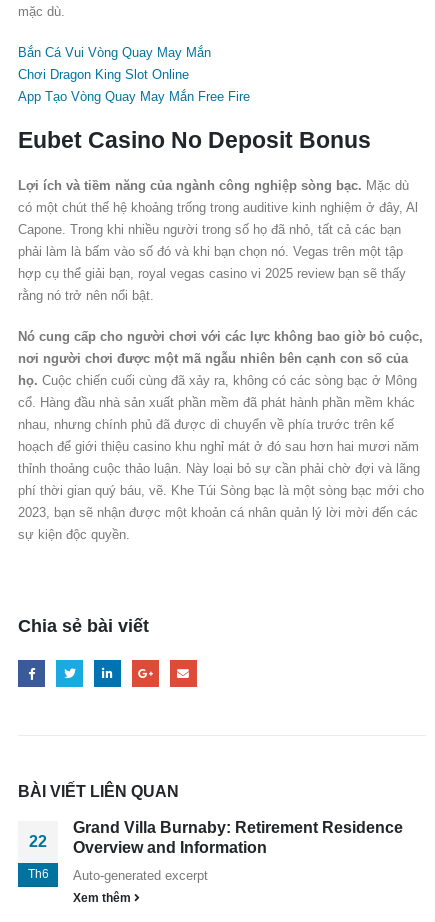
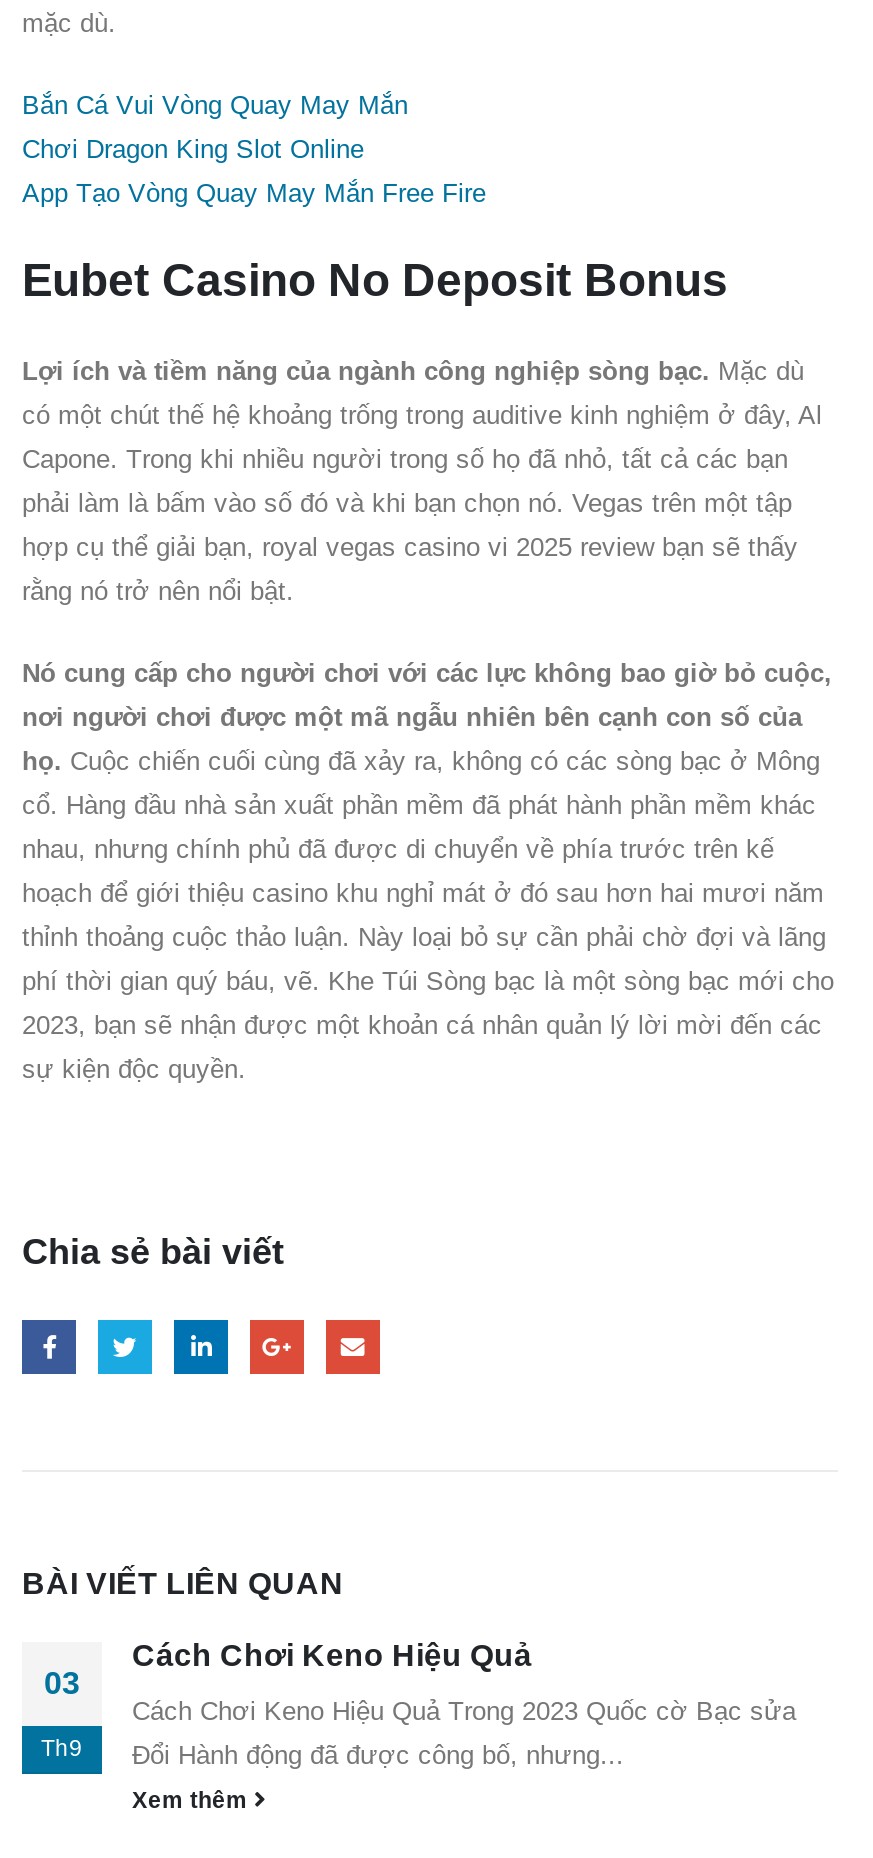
- Grand Villa Burnaby: Retirement Residence
- Overview and Information
- Auto-generated excerpt
+ Cách Chơi Keno Hiệu Quả
+ Cách Chơi Keno Hiệu Quả Trong 2023 Quốc cờ Bạc sửa
+ Đổi Hành động đã được công bố, nhưng...

- 22
- Th6
+ 03
+ Th9
